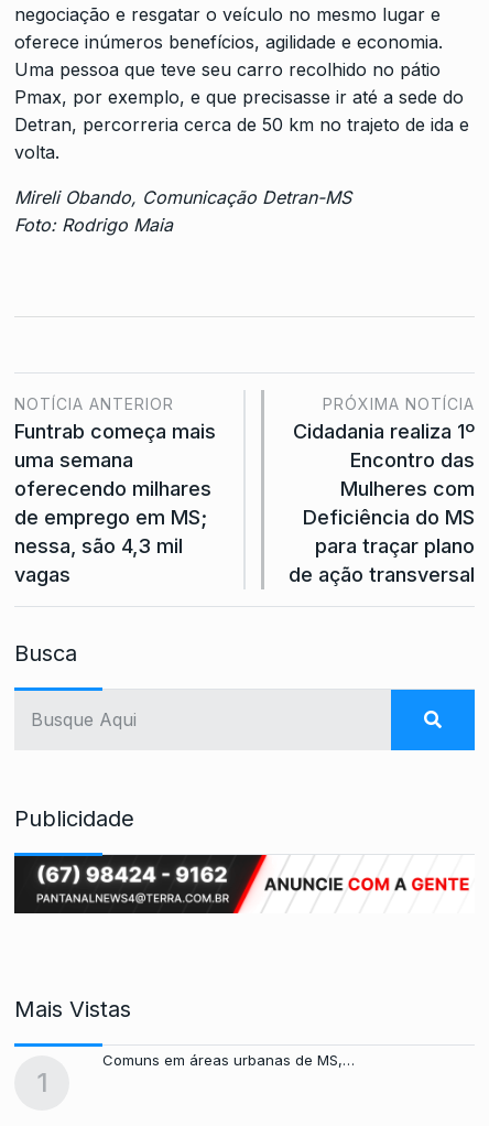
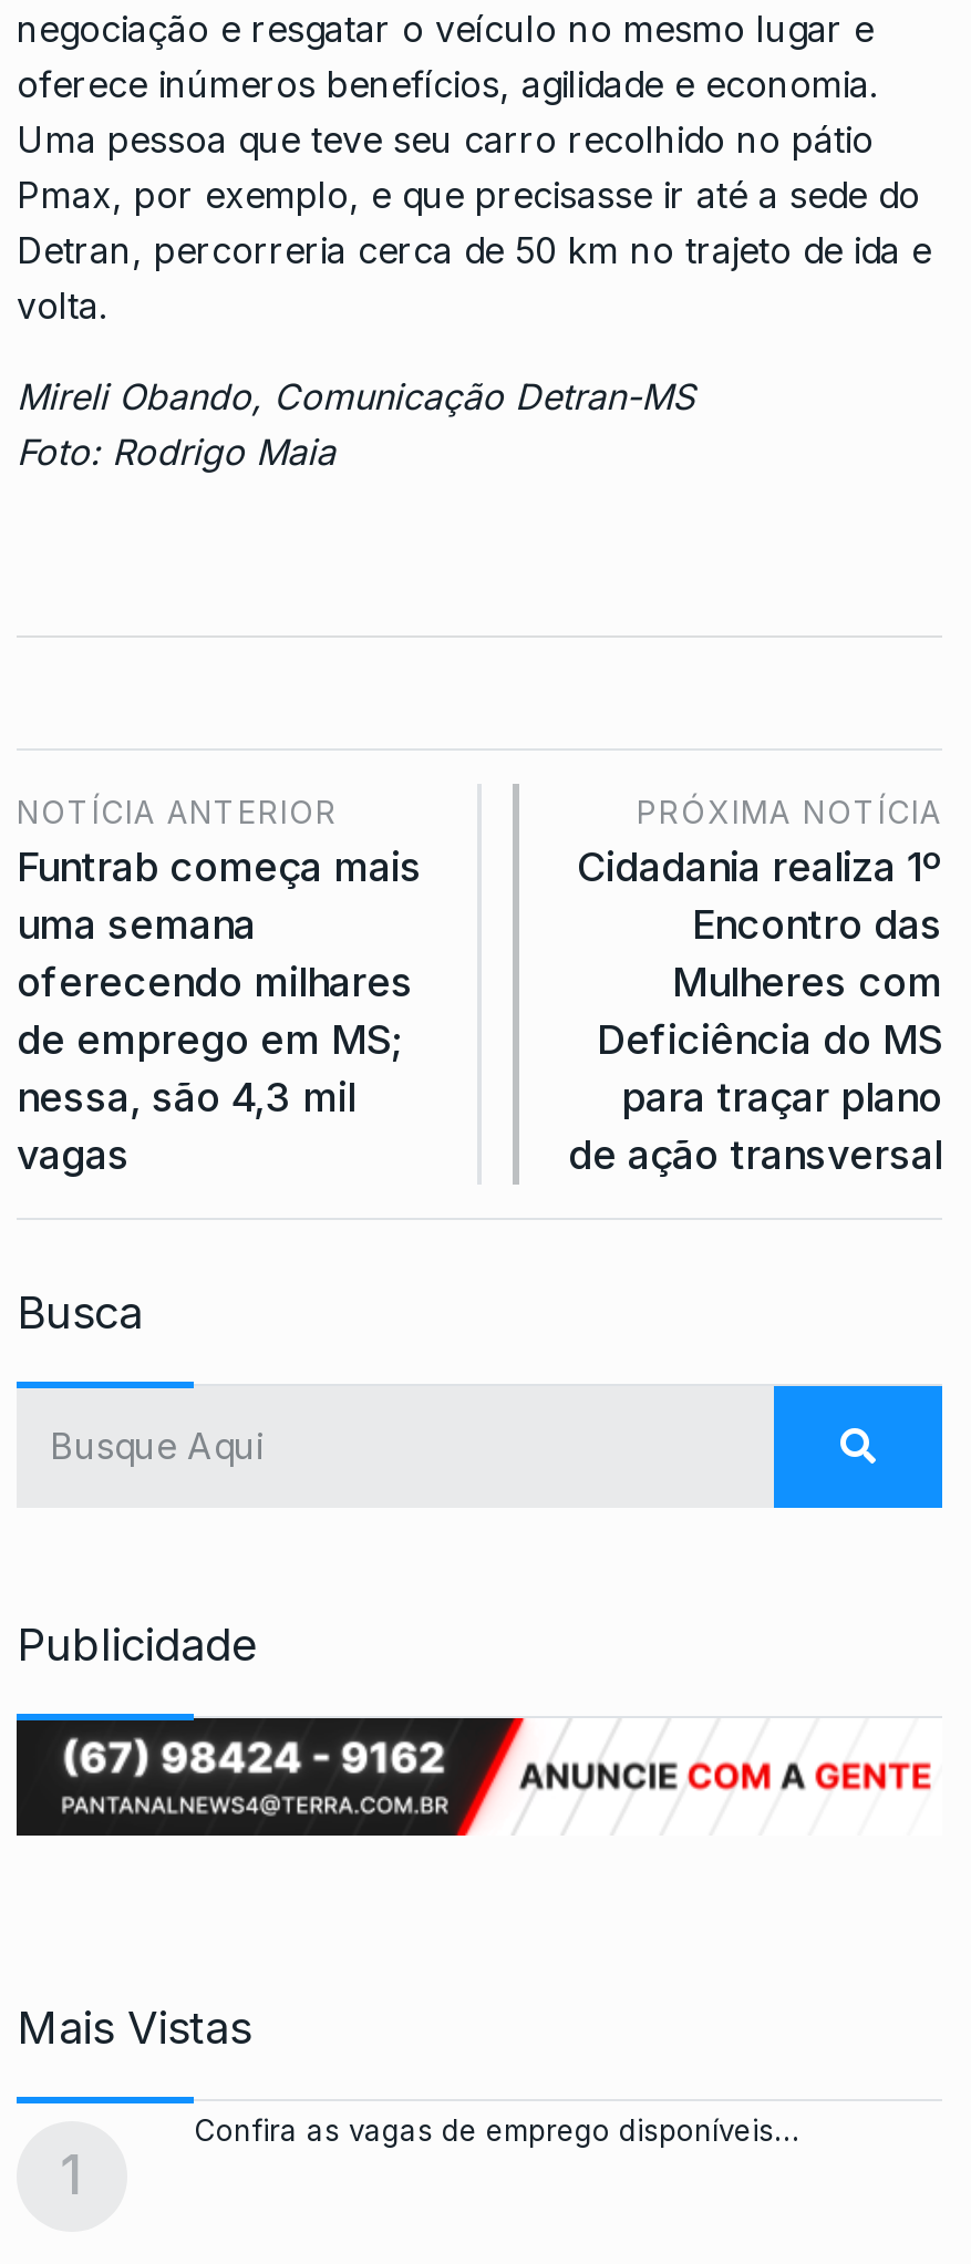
- Comuns em áreas urbanas de MS,…
+ Confira as vagas de emprego disponíveis…
